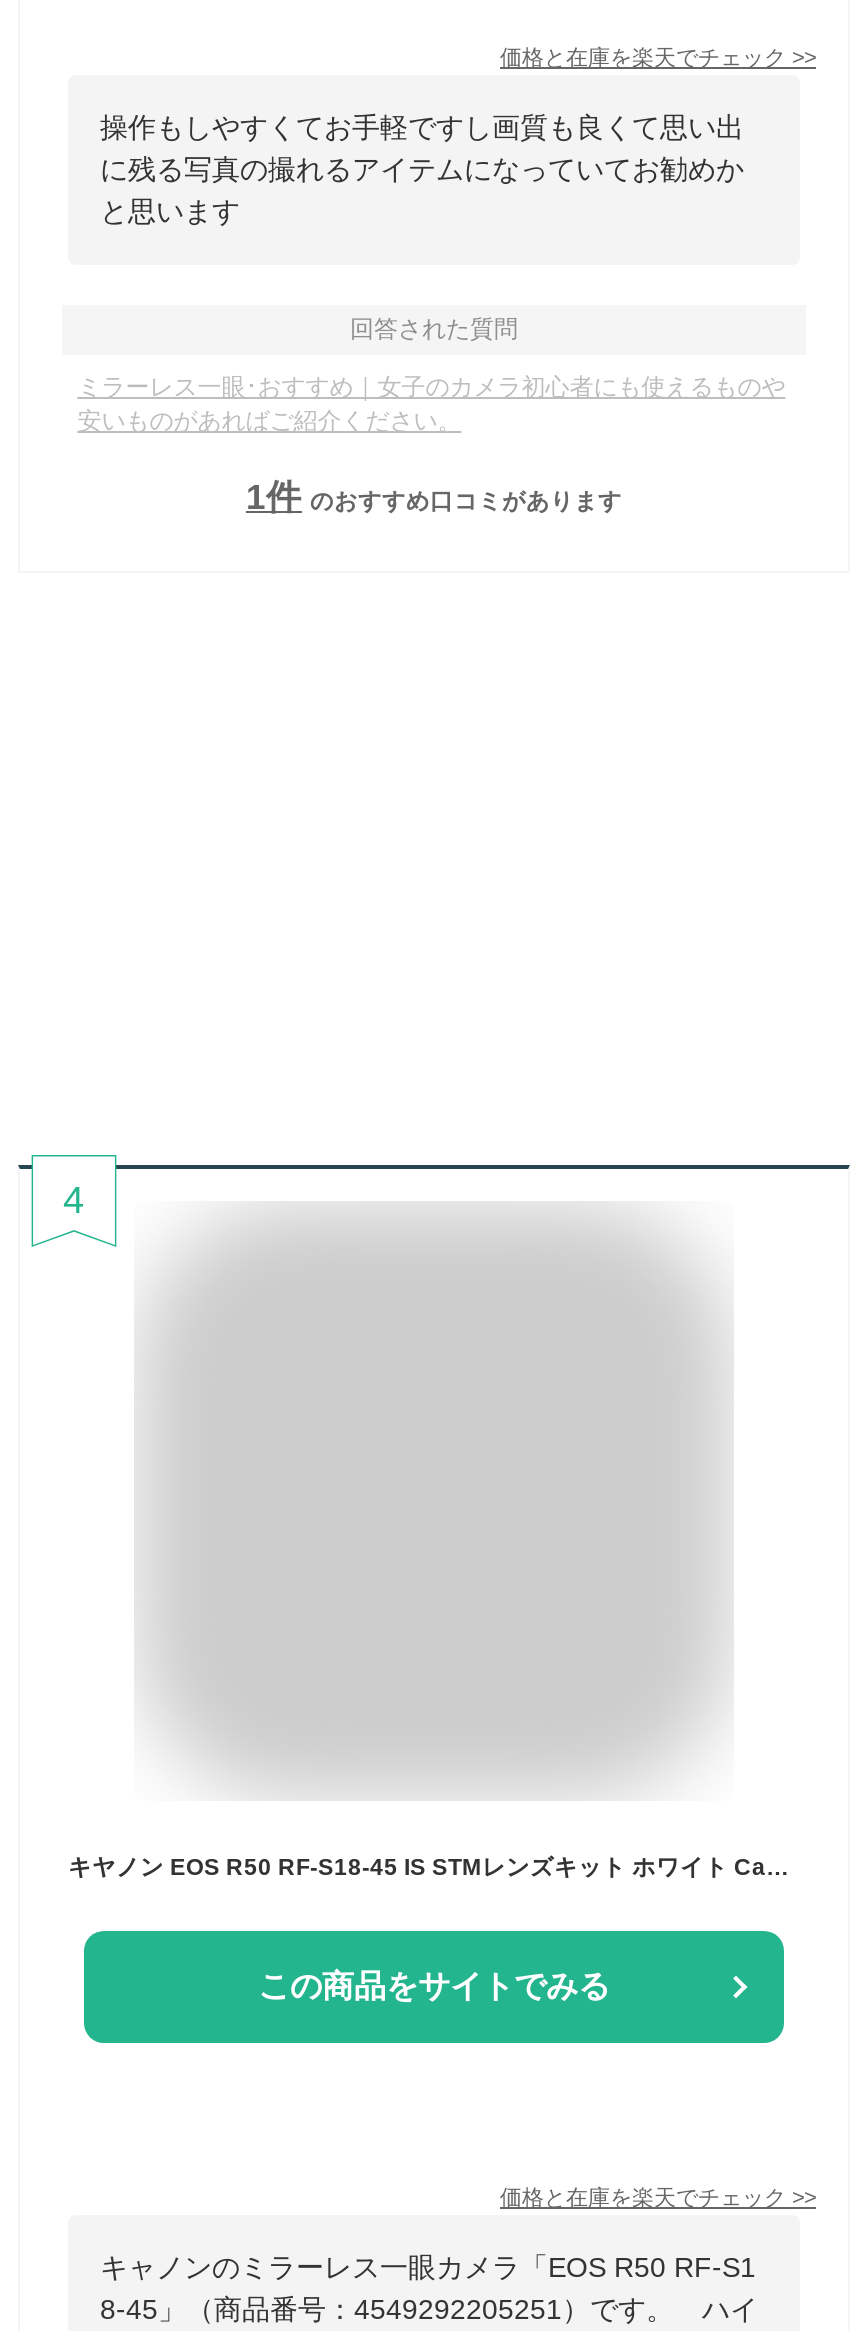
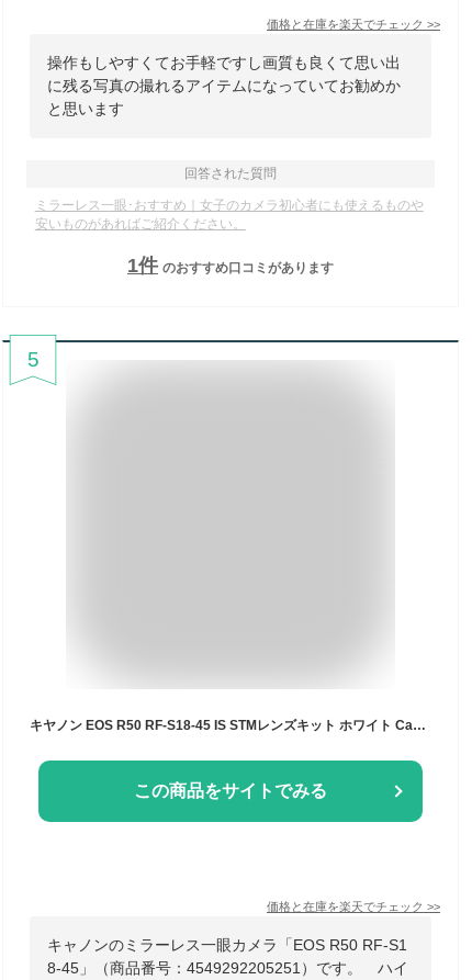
- 4
+ 5
